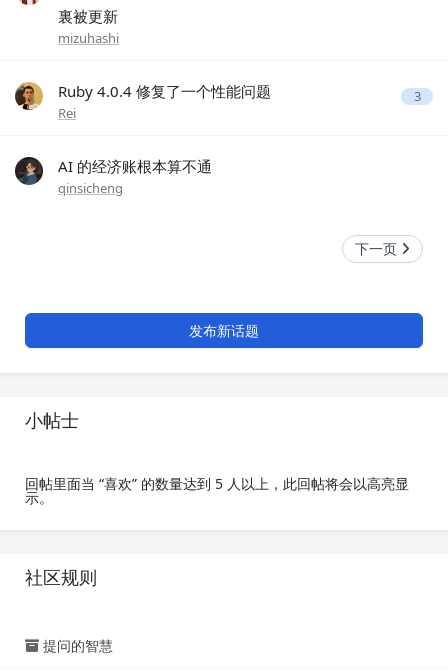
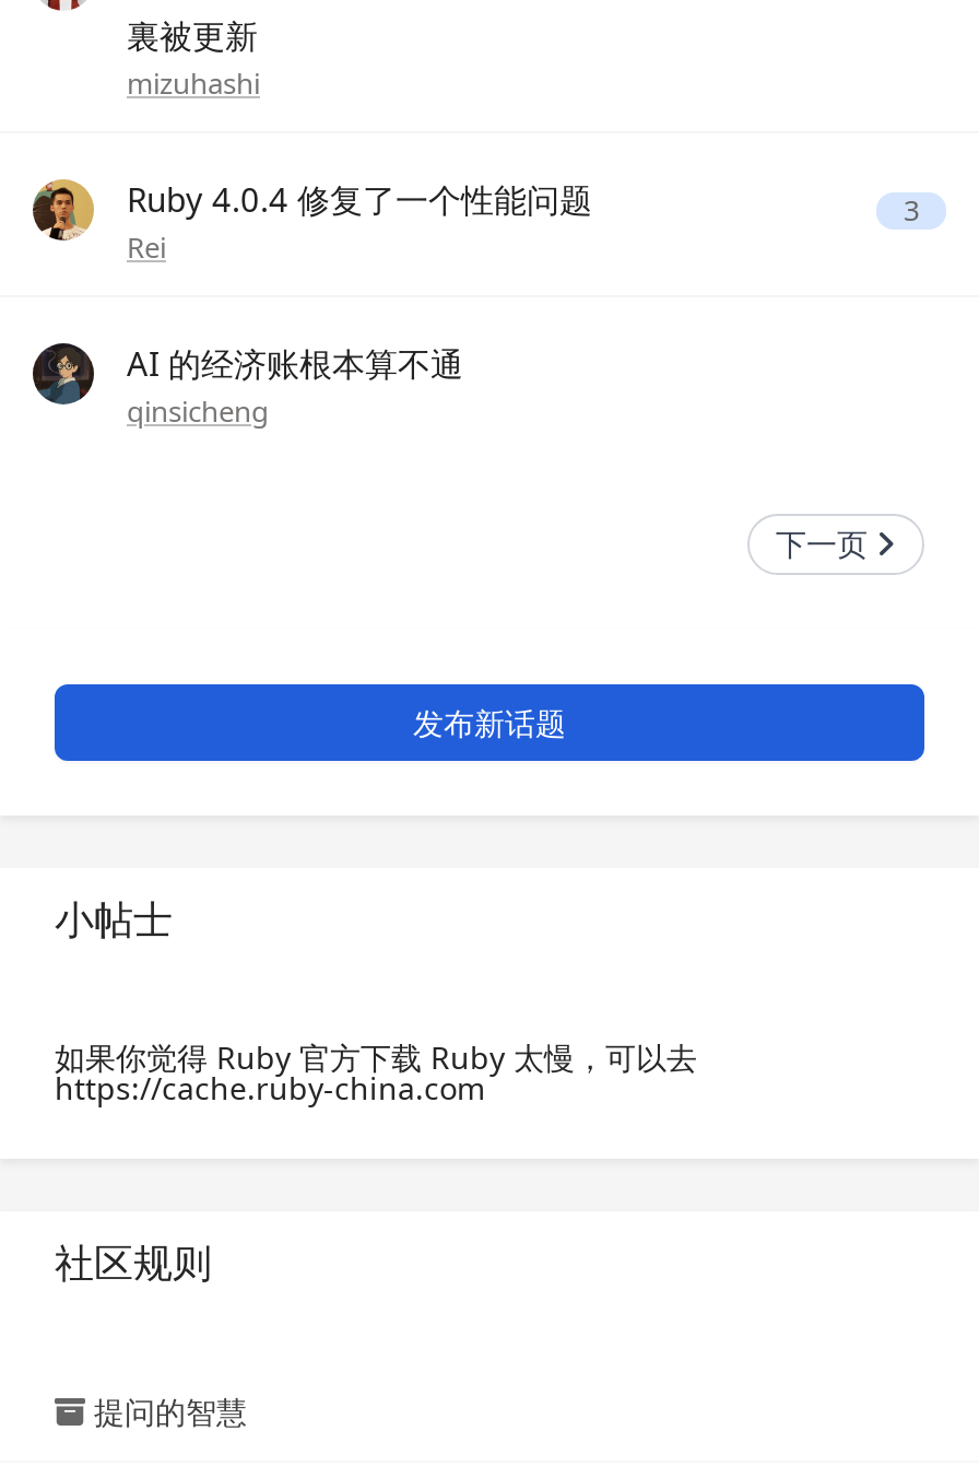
- 回帖里面当 “喜欢” 的数量达到 5 人以上，此回帖将会以高亮显
- 示。
+ 如果你觉得 Ruby 官方下载 Ruby 太慢，可以去
+ https://cache.ruby-china.com
